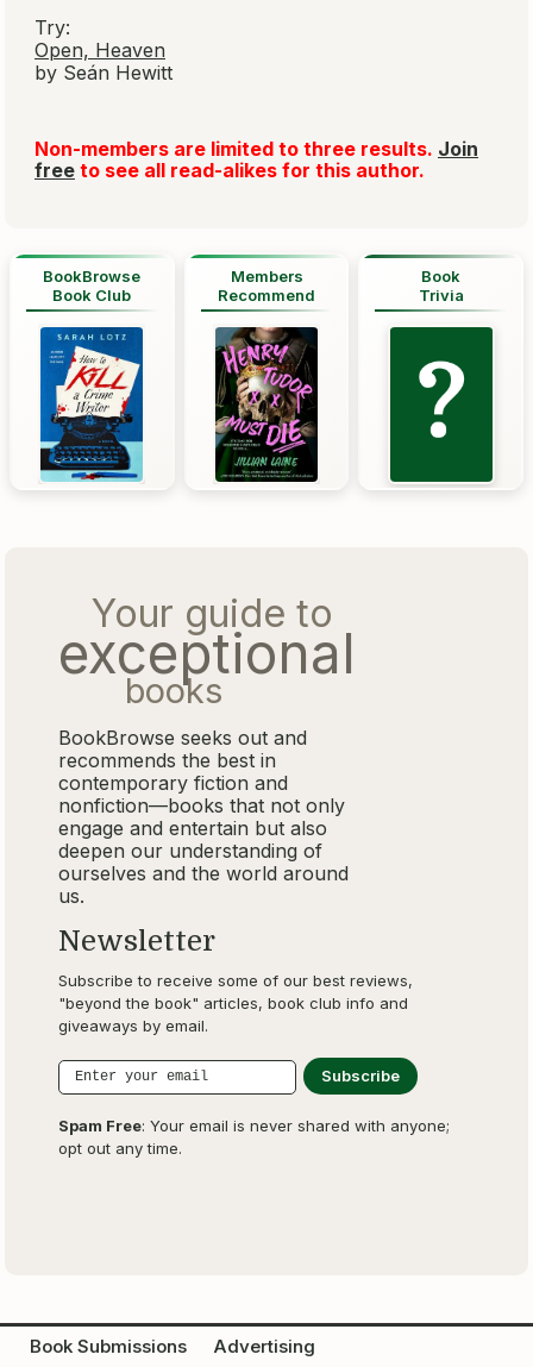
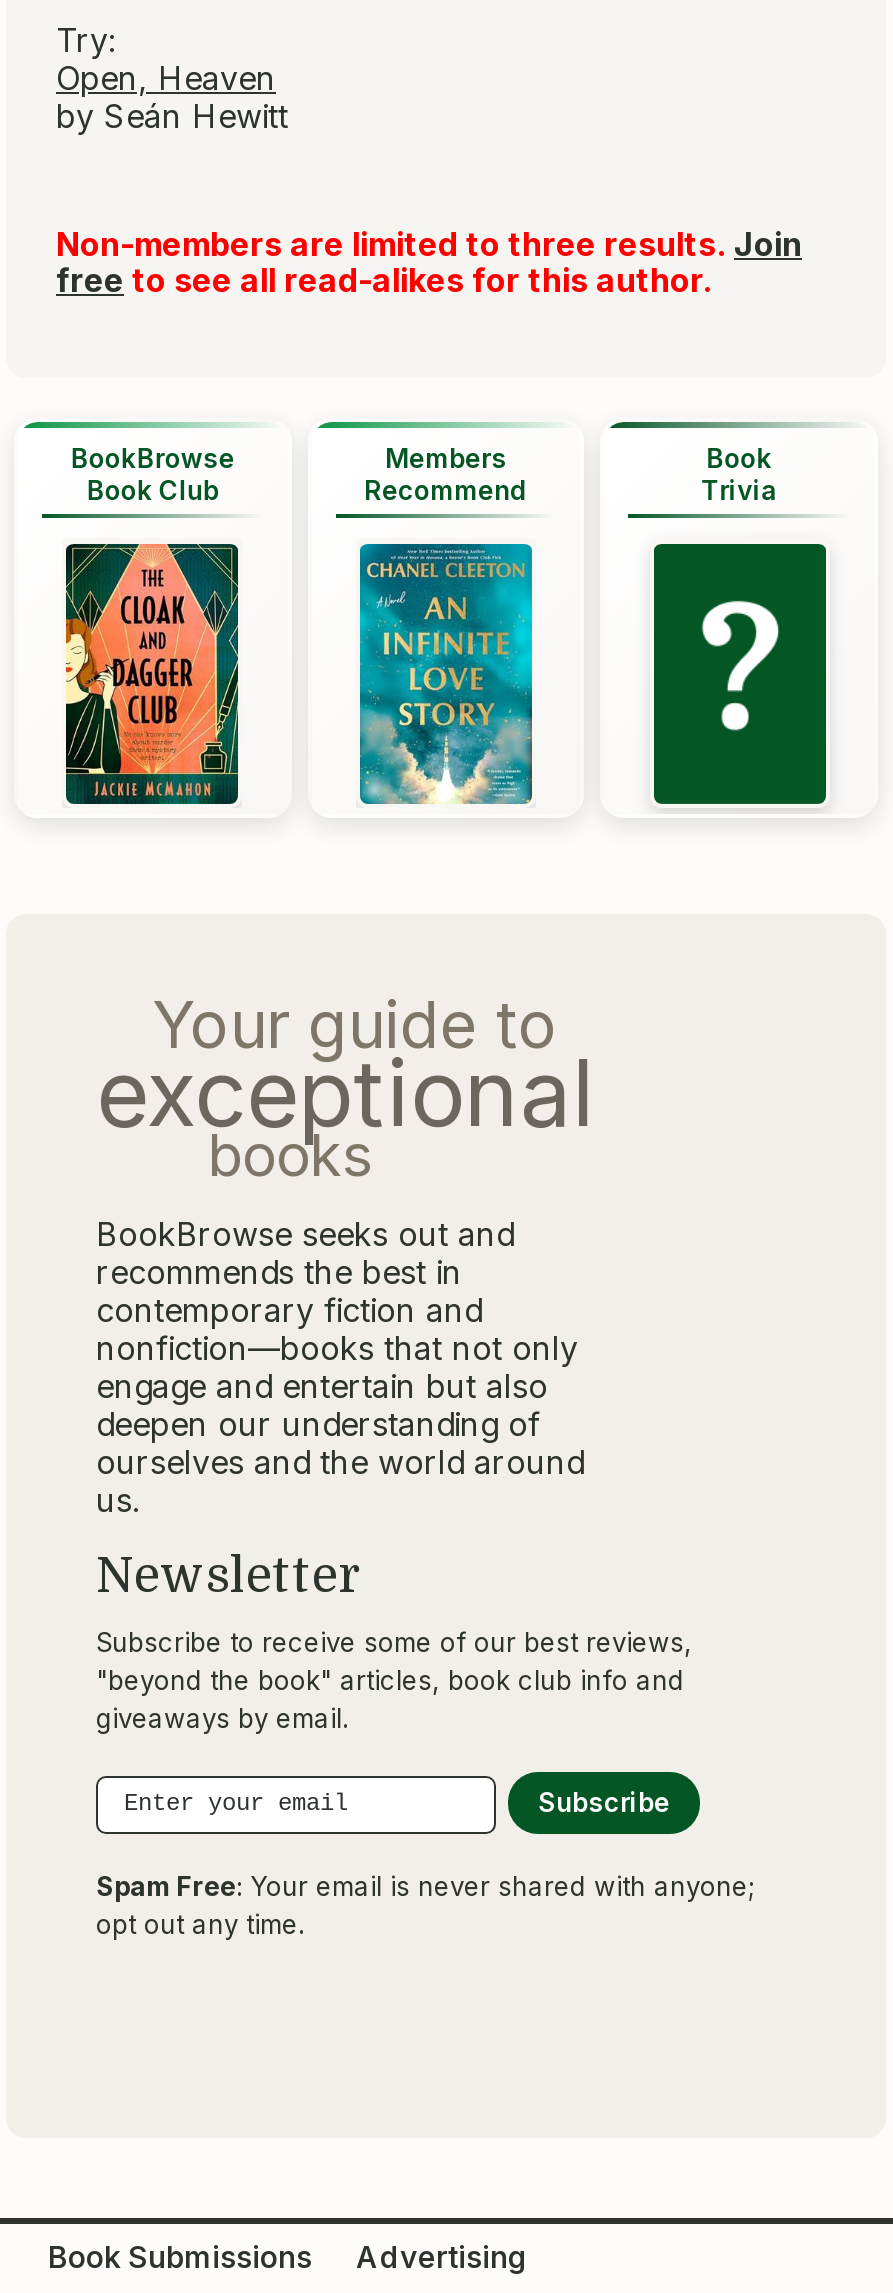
- [image]
+ [image]

- [image]
+ [image]
